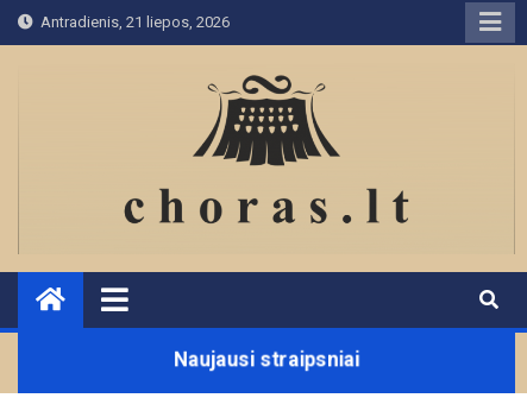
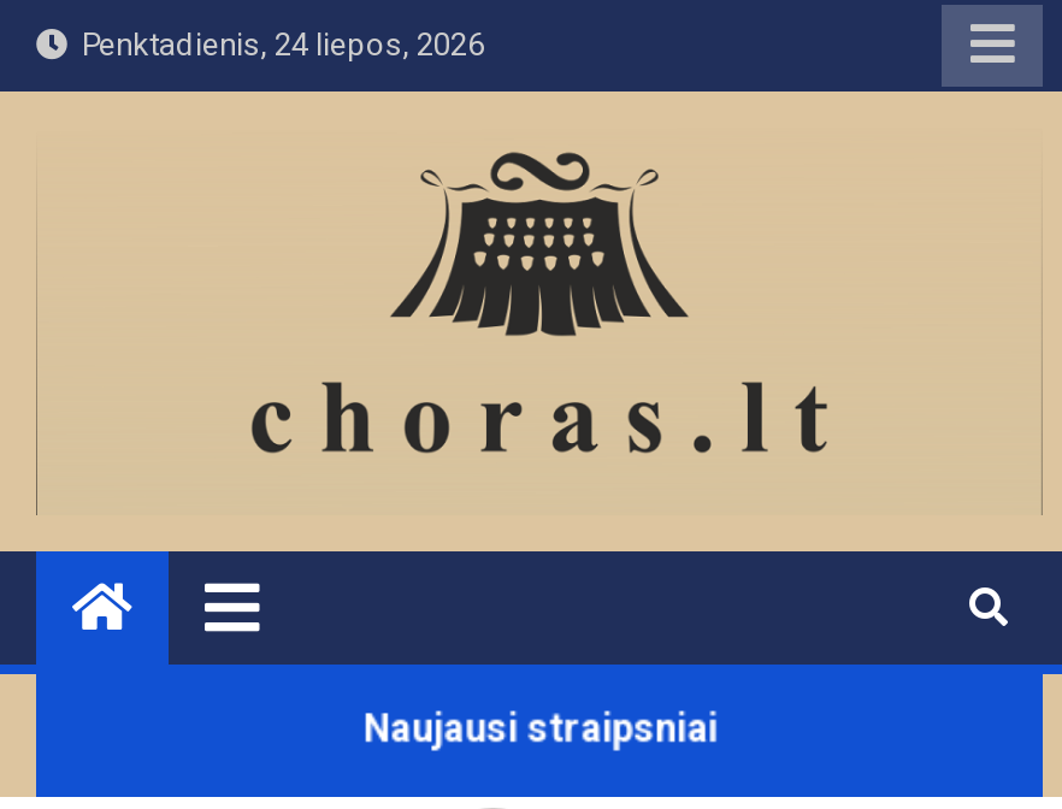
- Antradienis, 21 liepos, 2026
+ Penktadienis, 24 liepos, 2026
